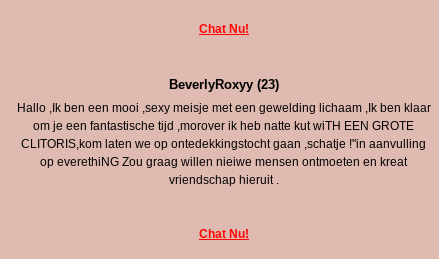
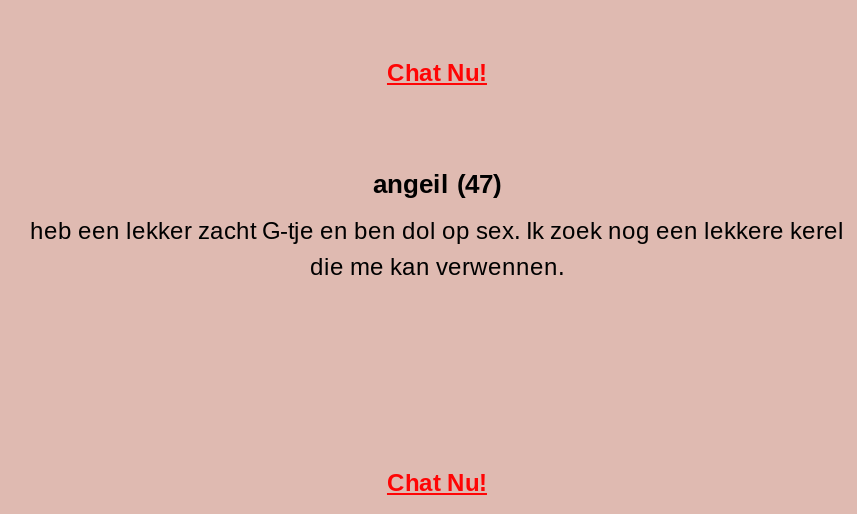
- BeverlyRoxyy (23)
+ angeil (47)

- Hallo ,Ik ben een mooi ,sexy meisje met een gewelding lichaam ,Ik ben klaar
- om je een fantastische tijd ,morover ik heb natte kut wiTH EEN GROTE
- CLITORIS,kom laten we op ontedekkingstocht gaan ,schatje !"in aanvulling
- op everethiNG Zou graag willen nieiwe mensen ontmoeten en kreat
- vriendschap hieruit .
+ heb een lekker zacht G-tje en ben dol op sex. Ik zoek nog een lekkere kerel
+ die me kan verwennen.
